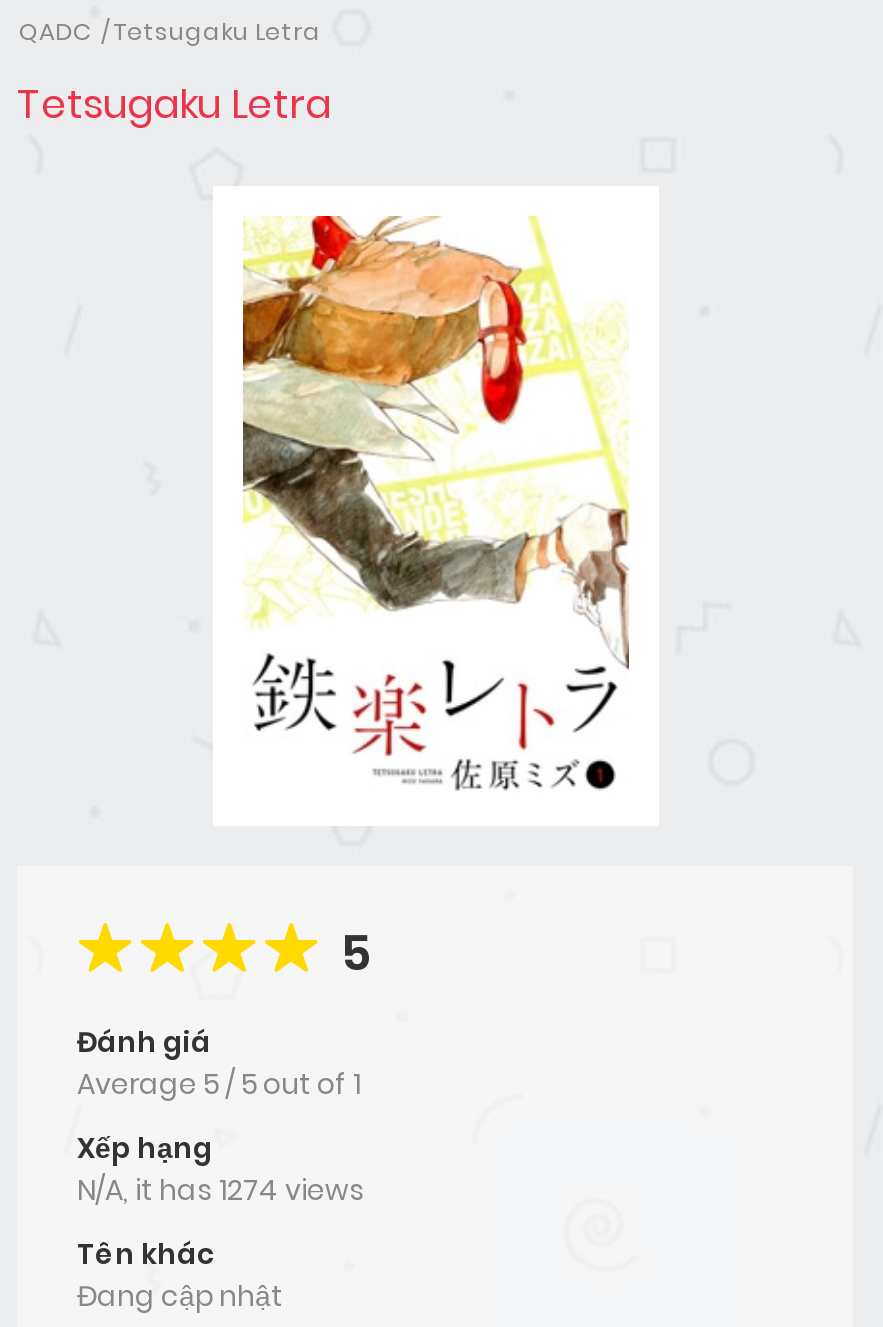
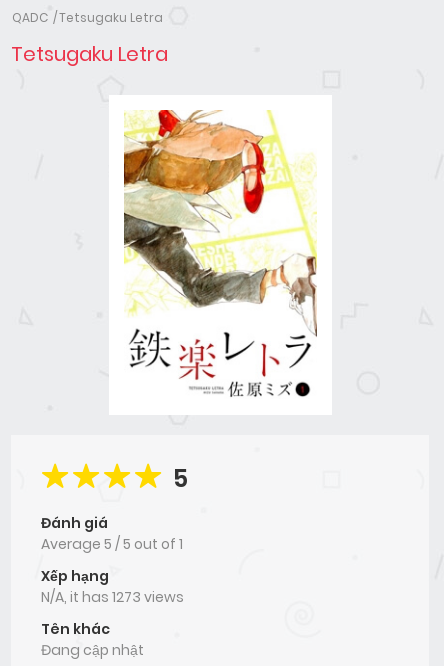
- N/A, it has 1274 views
+ N/A, it has 1273 views
